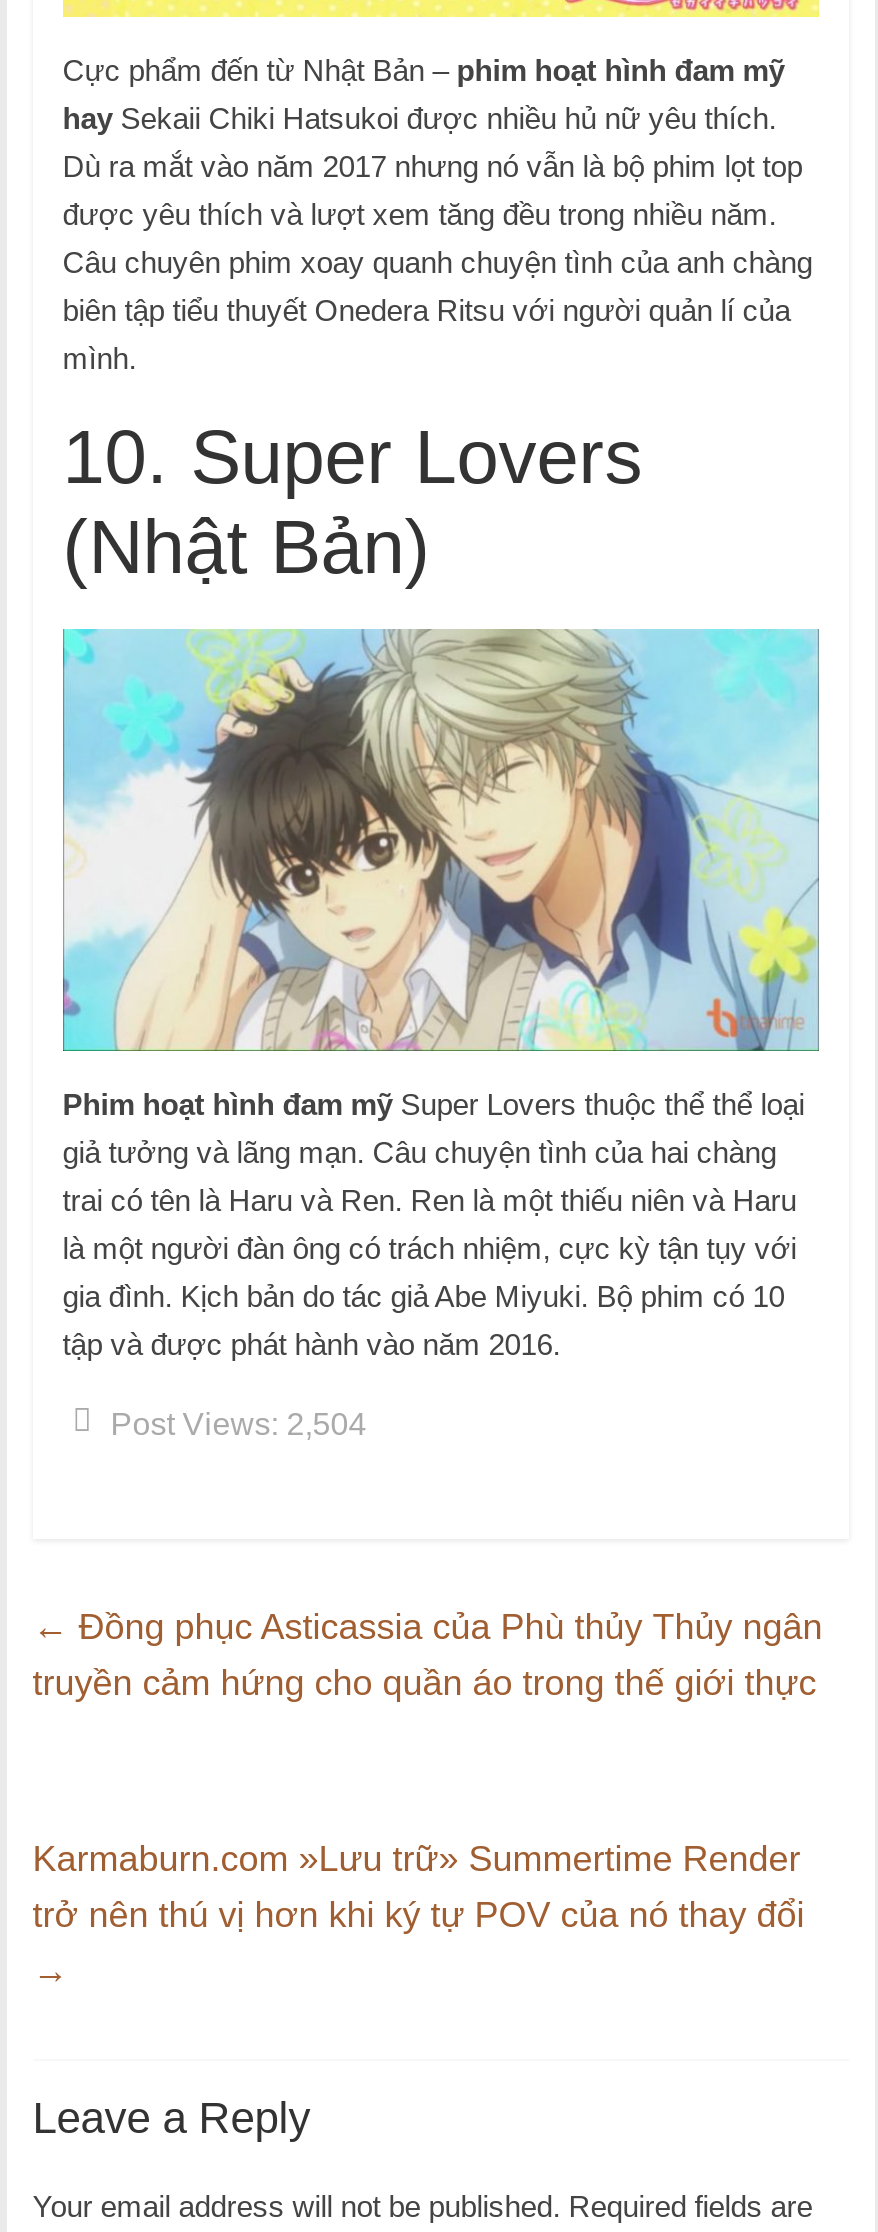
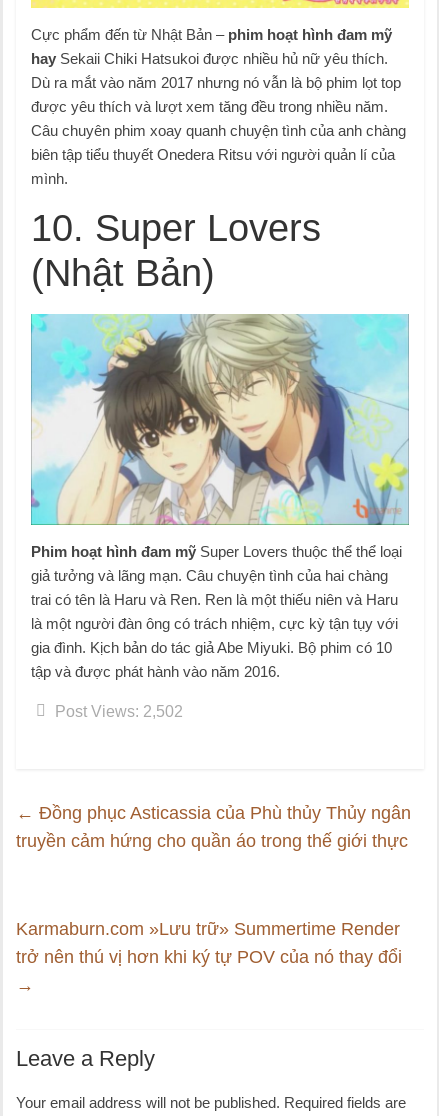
- Post Views: 2,504
+ Post Views: 2,502
